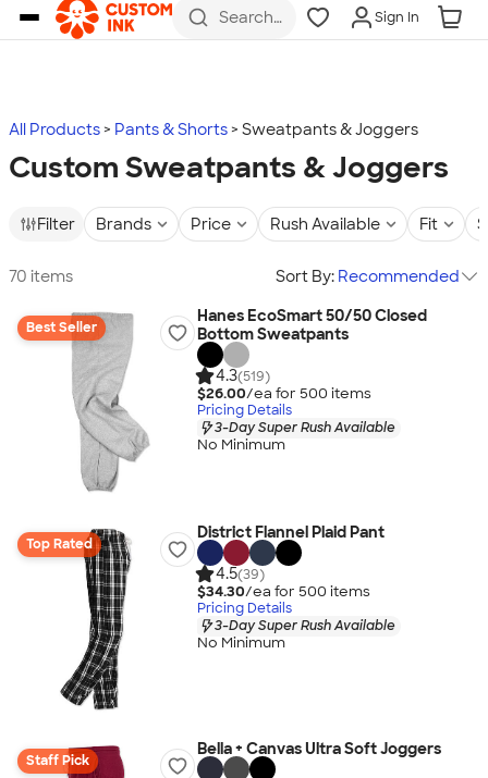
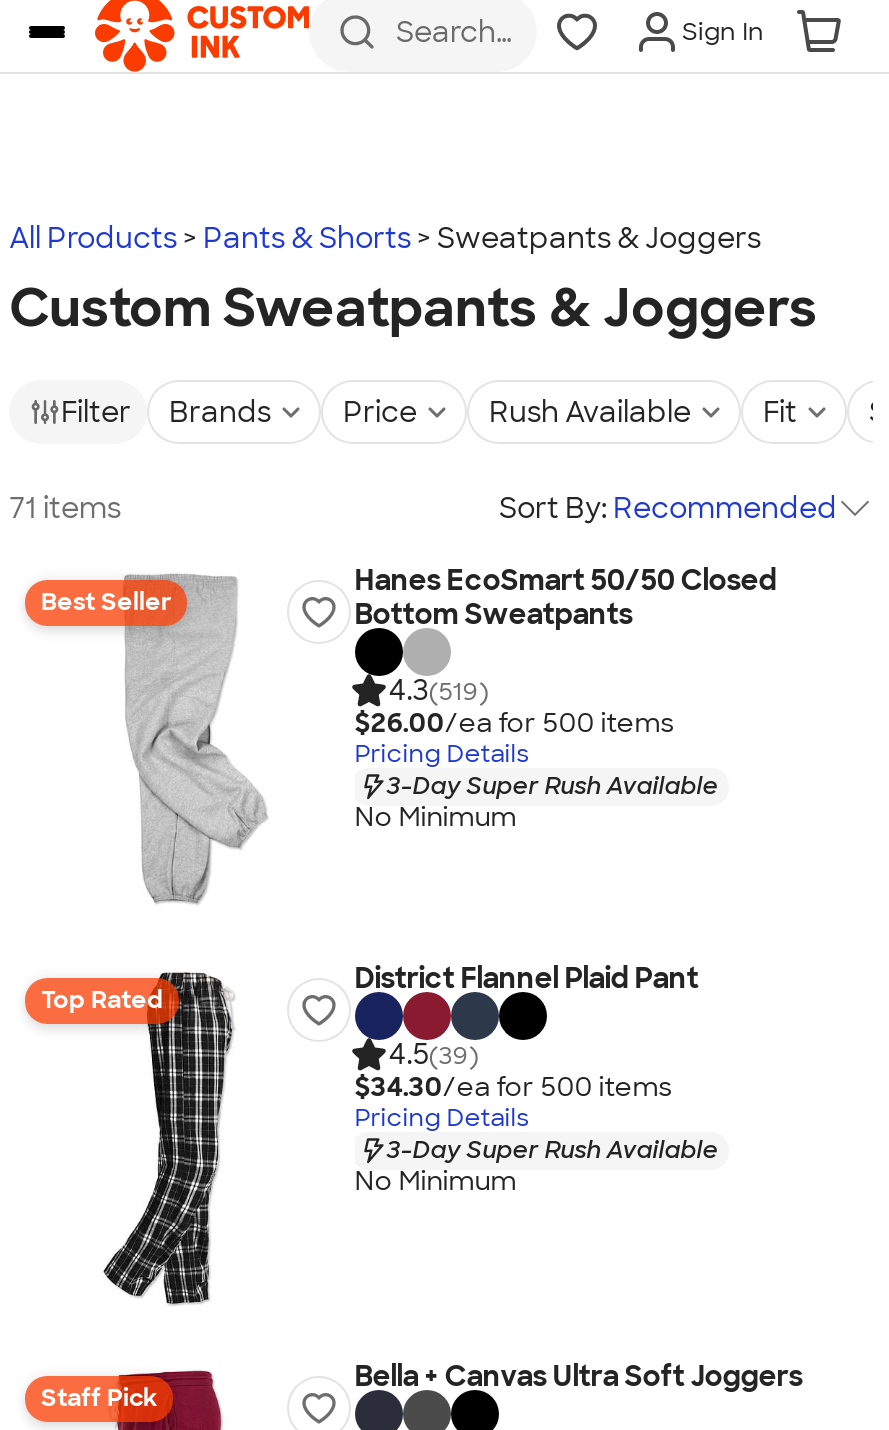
- 70 items
+ 71 items
